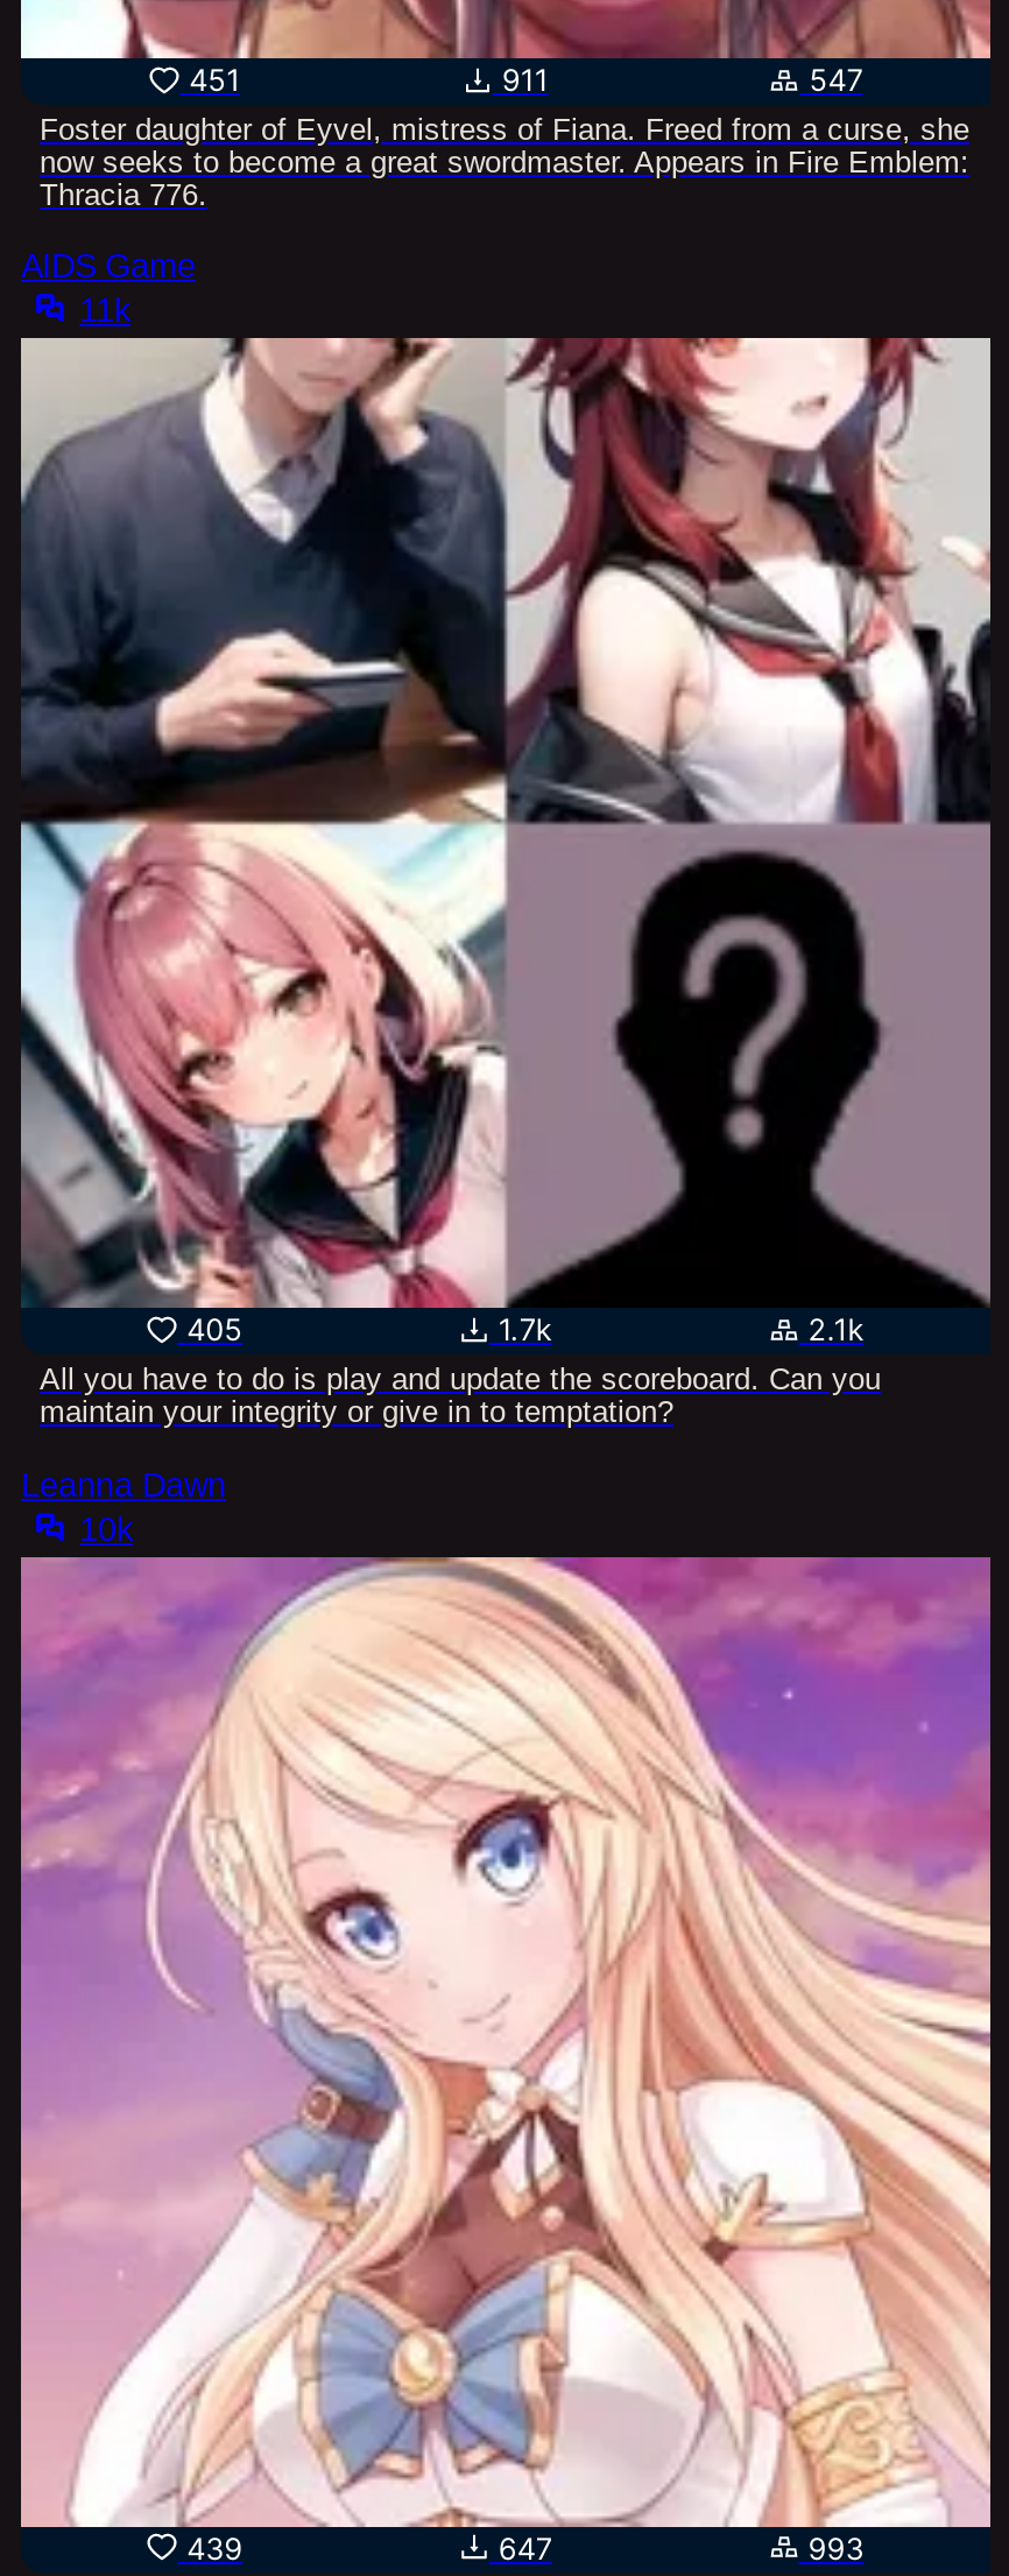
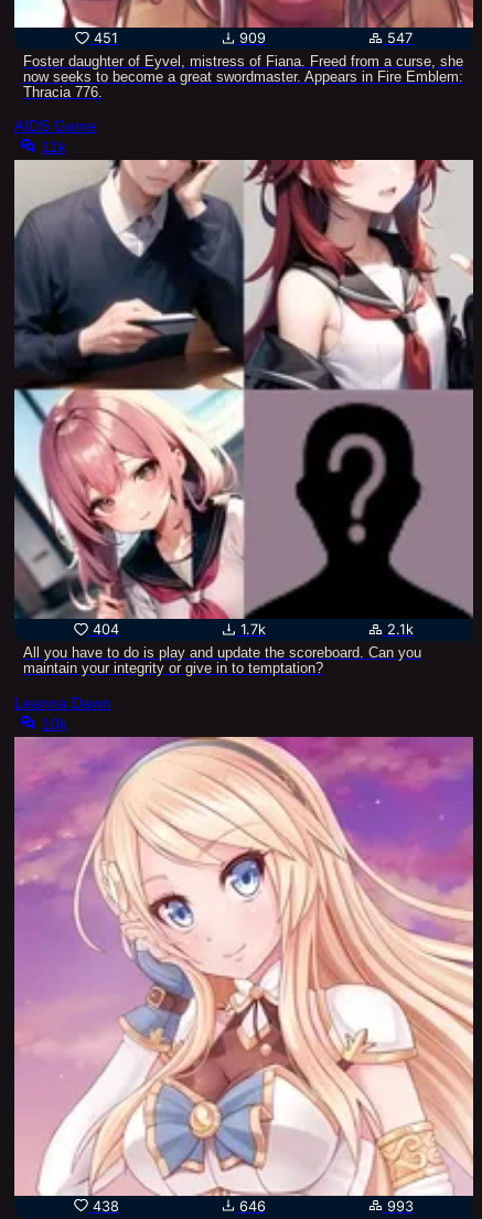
- 911
+ 909

- 405
+ 404

- 439
+ 438

- 647
+ 646
